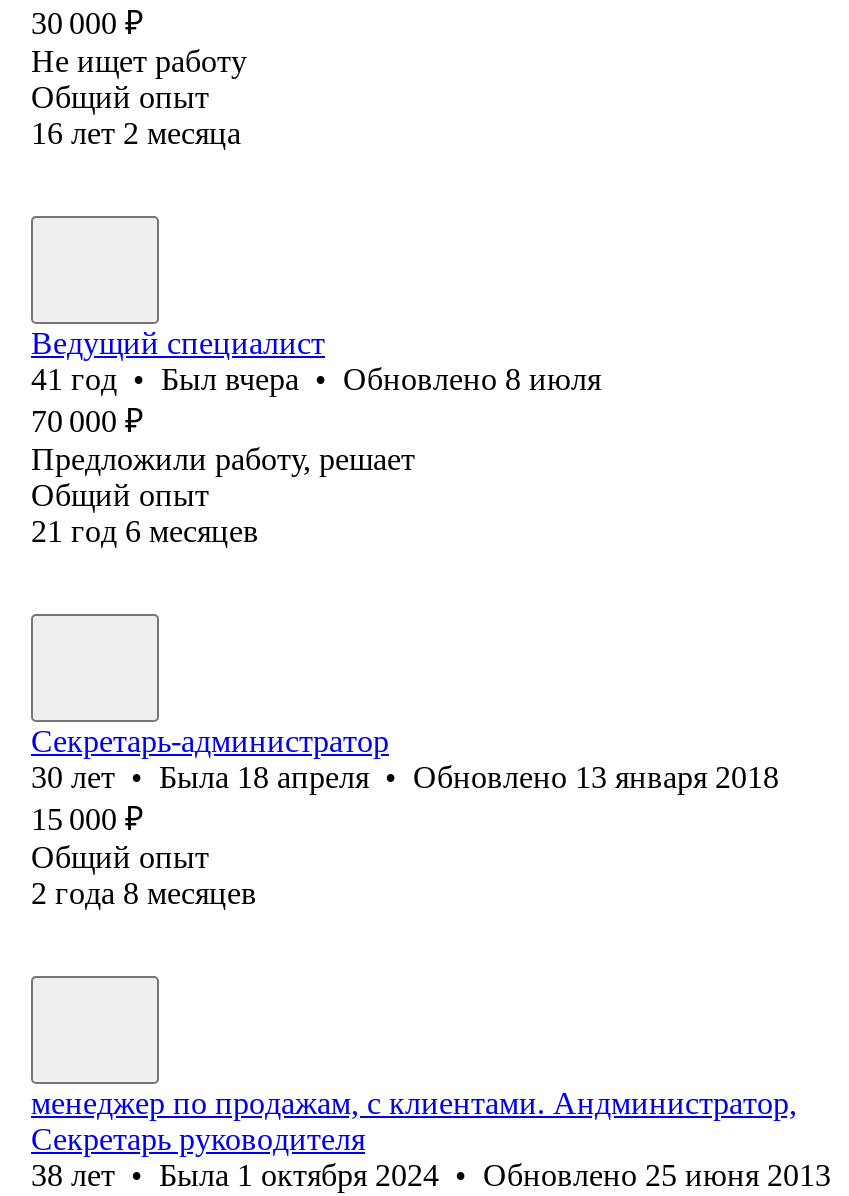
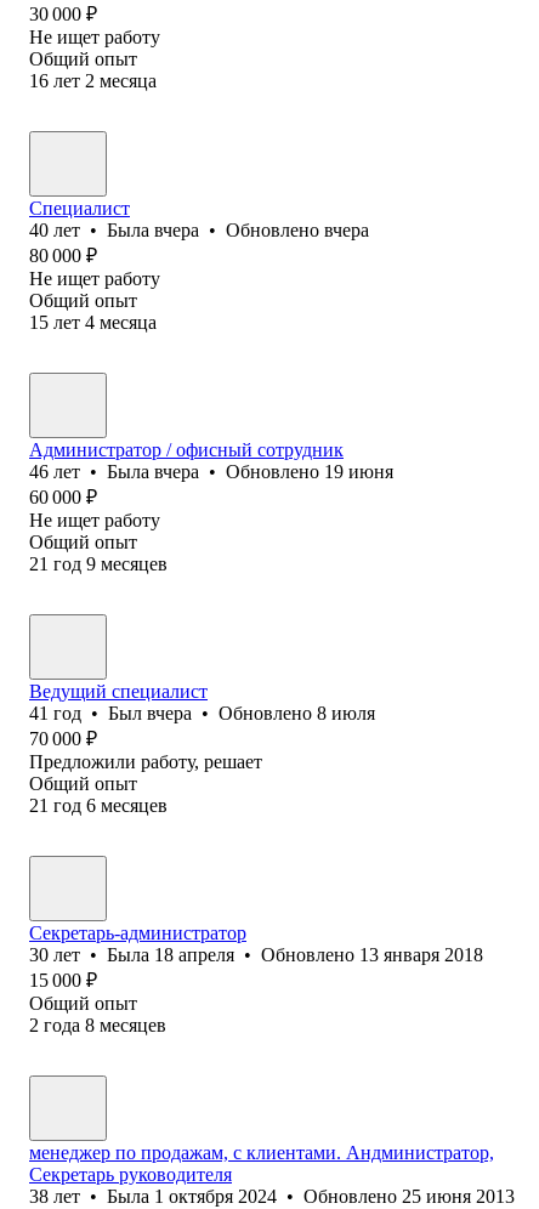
+ Специалист
+ 40 лет • Была вчера • Обновлено вчера
+ 80 000 ₽
+ Не ищет работу
+ Общий опыт
+ 15 лет 4 месяца

+ Администратор / офисный сотрудник
+ 46 лет • Была вчера • Обновлено 19 июня
+ 60 000 ₽
+ Не ищет работу
+ Общий опыт
+ 21 год 9 месяцев
